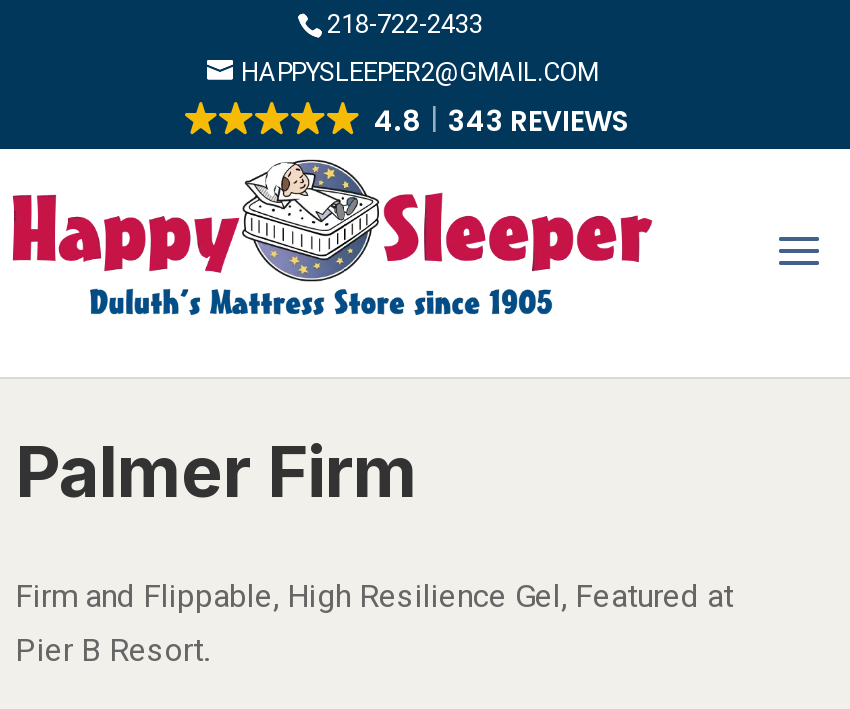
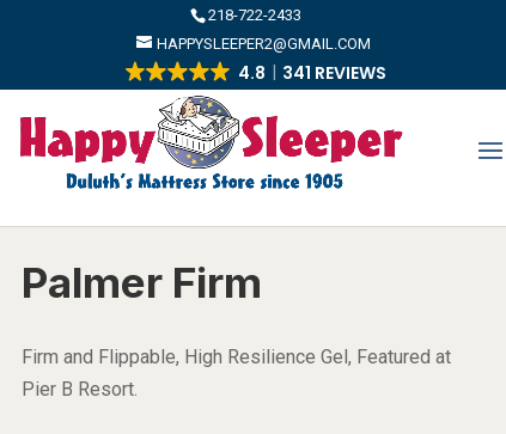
- 4.8 343 REVIEWS
+ 4.8 341 REVIEWS
